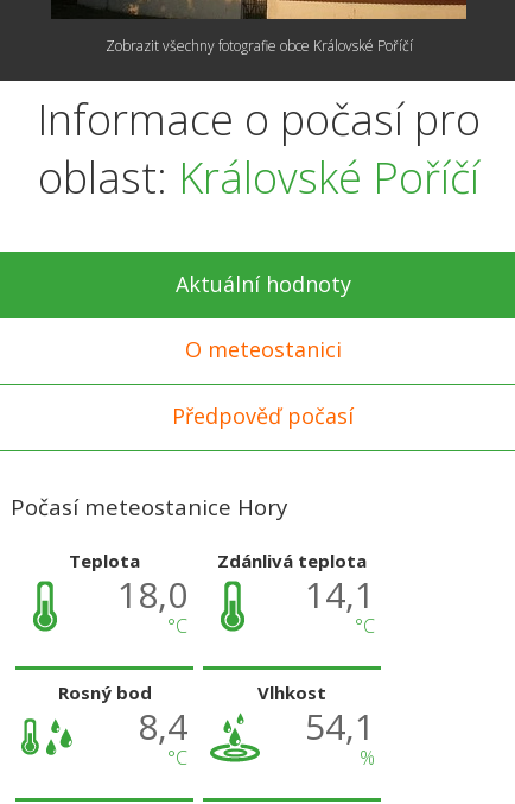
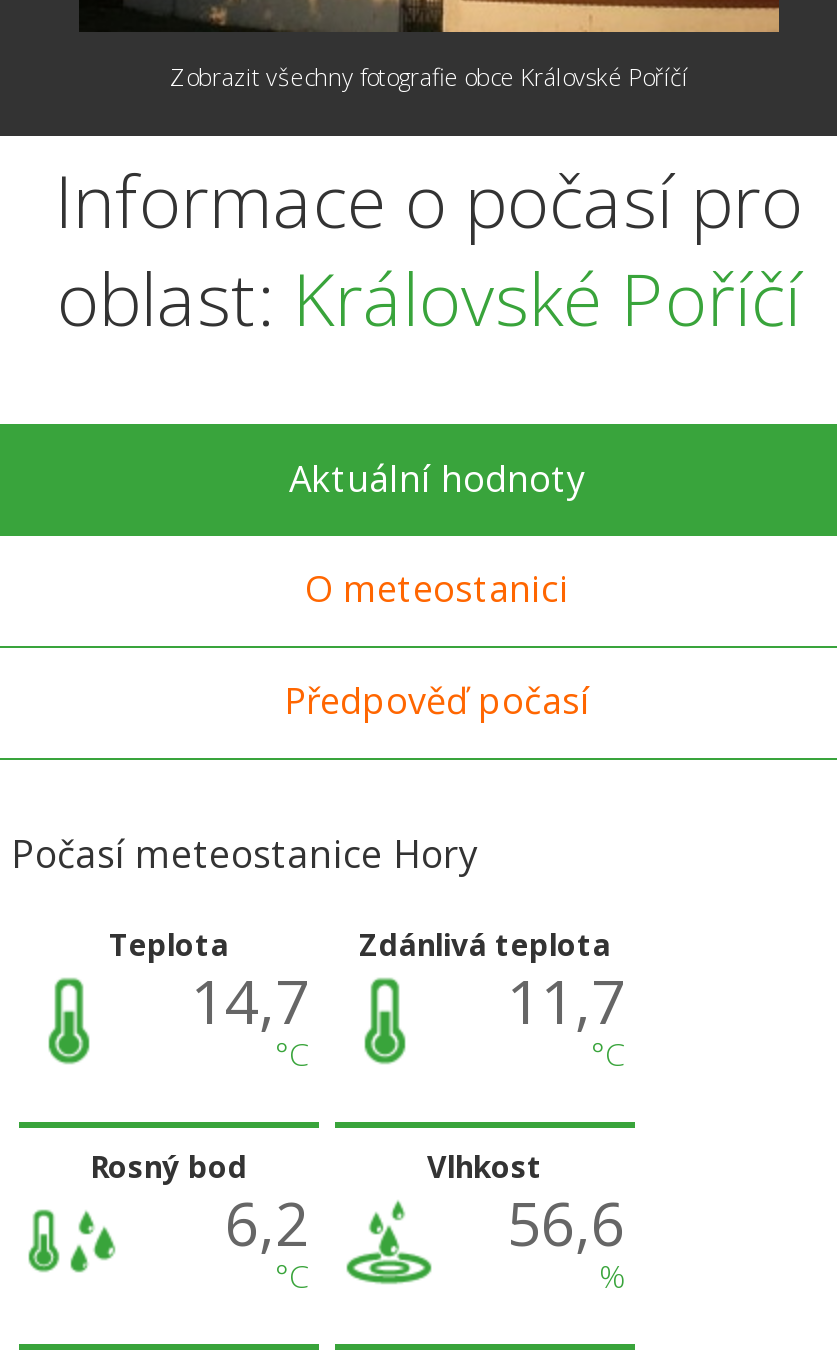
- 18,0
+ 14,7

- 14,1
+ 11,7

- 8,4
+ 6,2

- 54,1
+ 56,6
